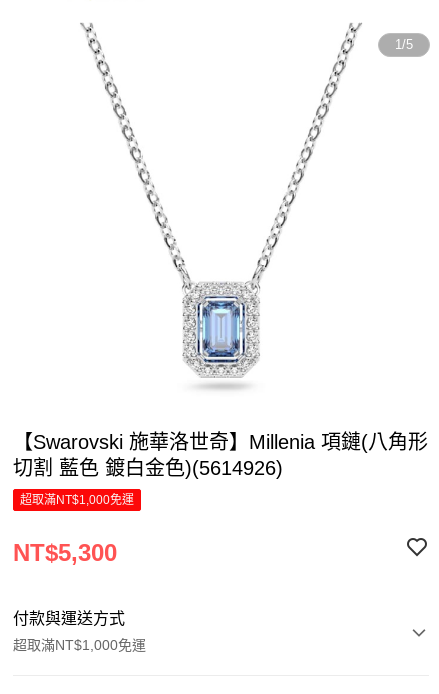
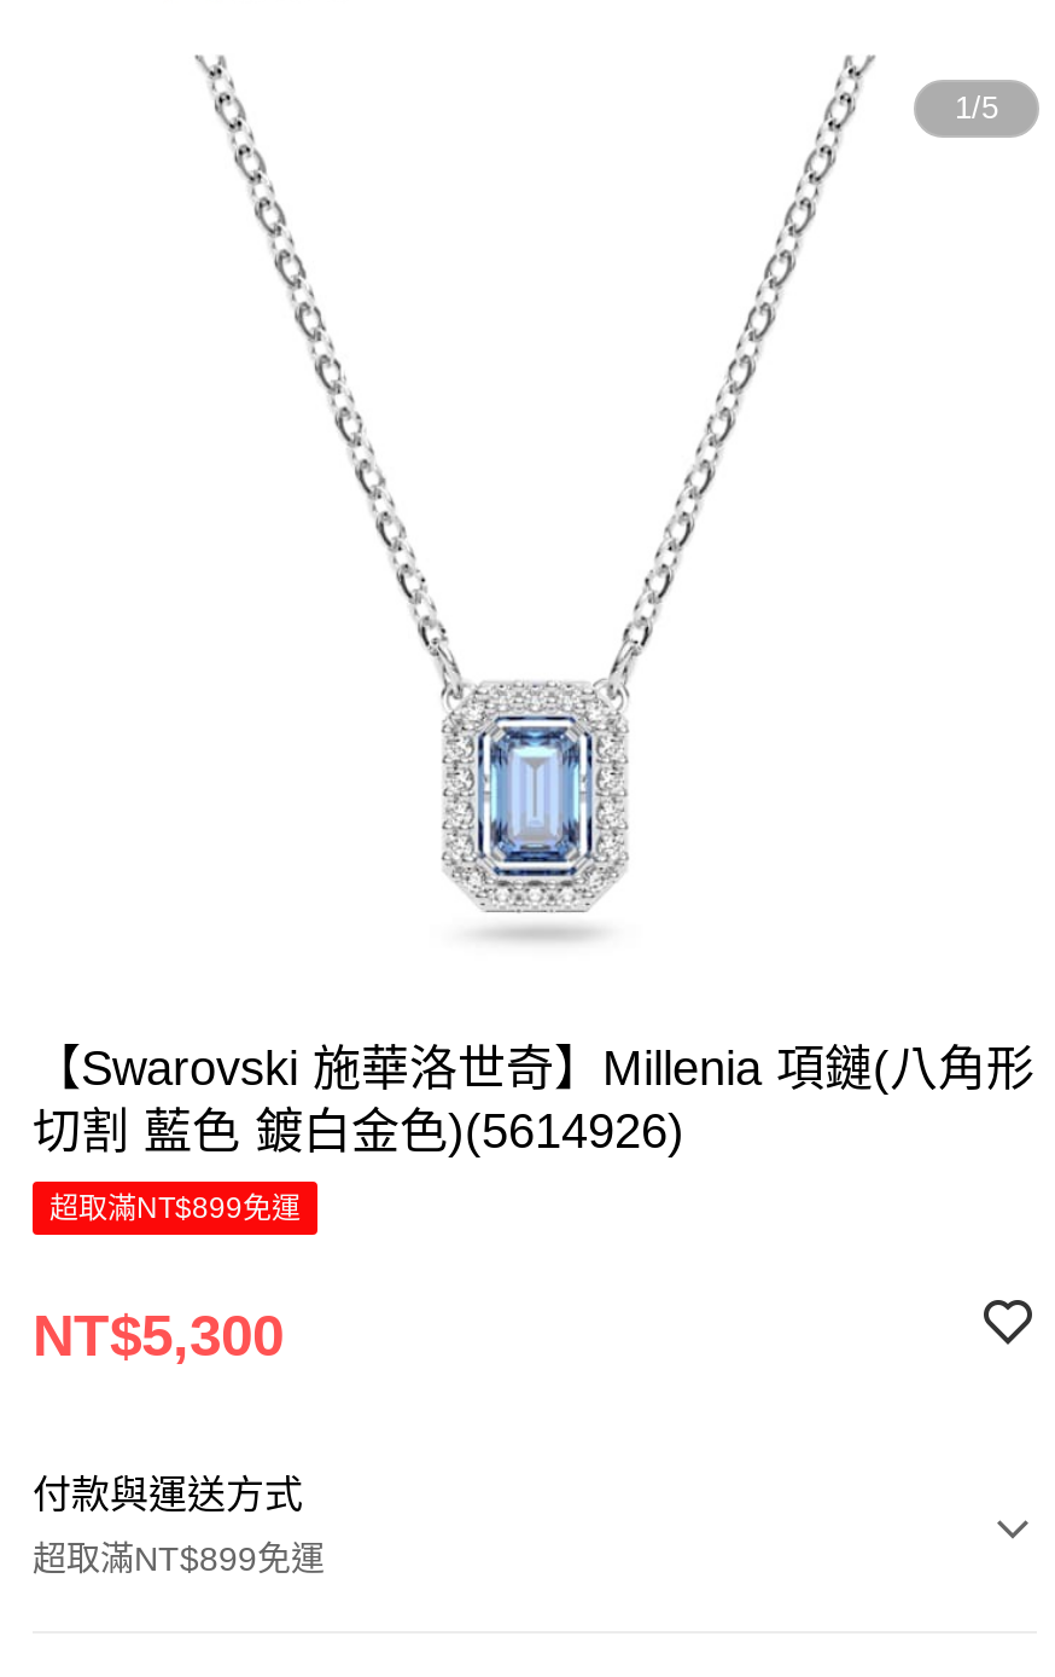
- 超取滿NT$1,000免運
+ 超取滿NT$899免運

- 超取滿NT$1,000免運
+ 超取滿NT$899免運
